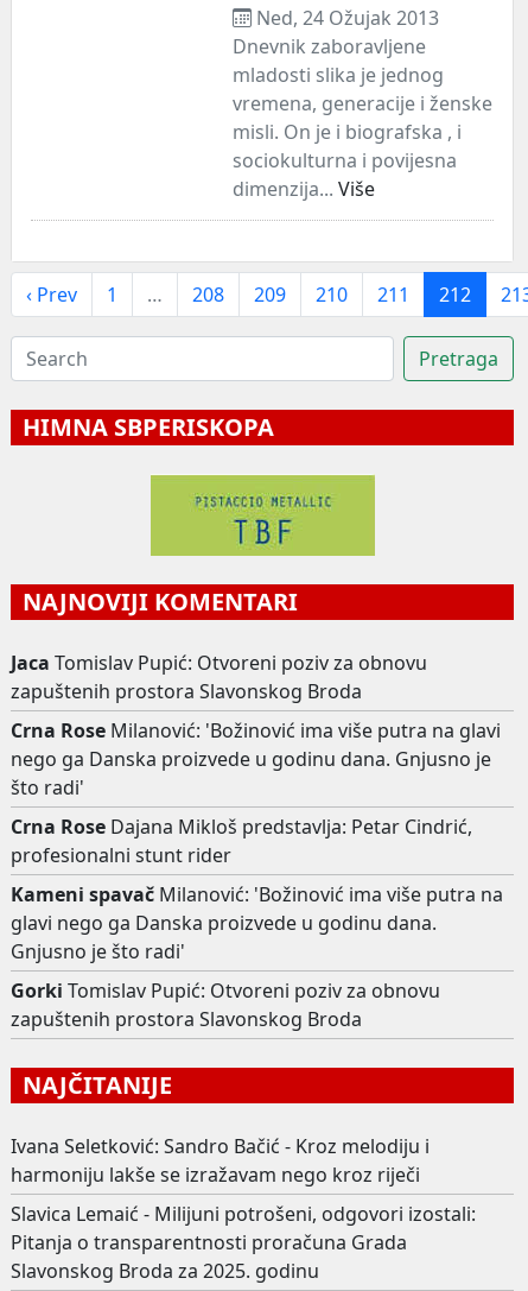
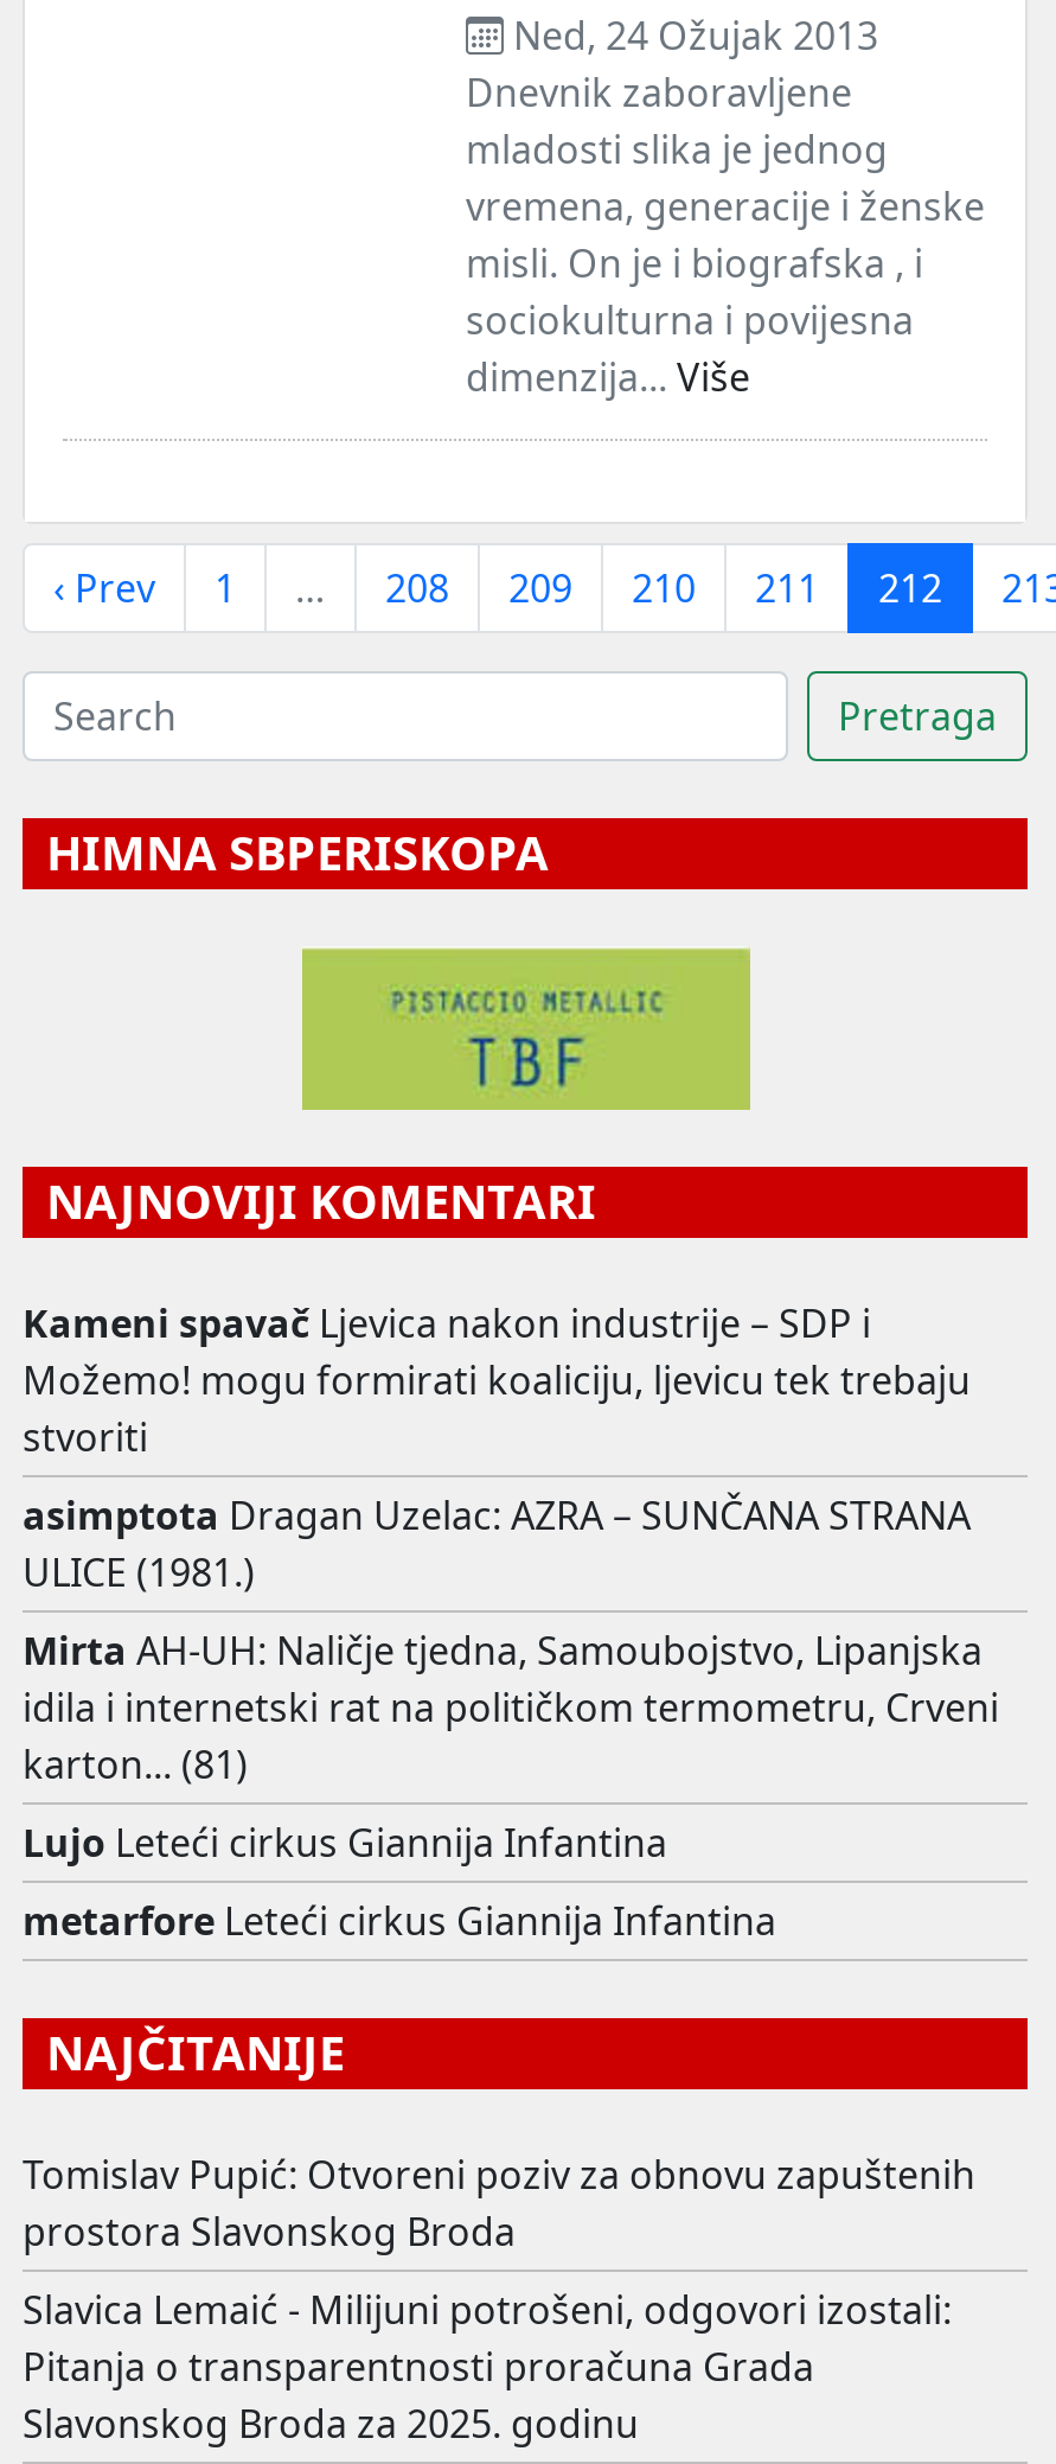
- Jaca Tomislav Pupić: Otvoreni poziv za obnovu
- zapuštenih prostora Slavonskog Broda
+ Kameni spavač Ljevica nakon industrije – SDP i
+ Možemo! mogu formirati koaliciju, ljevicu tek trebaju
+ stvoriti

- Crna Rose Milanović: 'Božinović ima više putra na glavi
- nego ga Danska proizvede u godinu dana. Gnjusno je
- što radi'
+ asimptota Dragan Uzelac: AZRA – SUNČANA STRANA
+ ULICE (1981.)

- Crna Rose Dajana Mikloš predstavlja: Petar Cindrić,
- profesionalni stunt rider
+ Mirta AH-UH: Naličje tjedna, Samoubojstvo, Lipanjska
+ idila i internetski rat na političkom termometru, Crveni
+ karton... (81)

- Kameni spavač Milanović: 'Božinović ima više putra na
- glavi nego ga Danska proizvede u godinu dana.
- Gnjusno je što radi'
+ Lujo Leteći cirkus Giannija Infantina

- Gorki Tomislav Pupić: Otvoreni poziv za obnovu
- zapuštenih prostora Slavonskog Broda
+ metarfore Leteći cirkus Giannija Infantina

- Ivana Seletković: Sandro Bačić - Kroz melodiju i
- harmoniju lakše se izražavam nego kroz riječi
+ Tomislav Pupić: Otvoreni poziv za obnovu zapuštenih
+ prostora Slavonskog Broda
